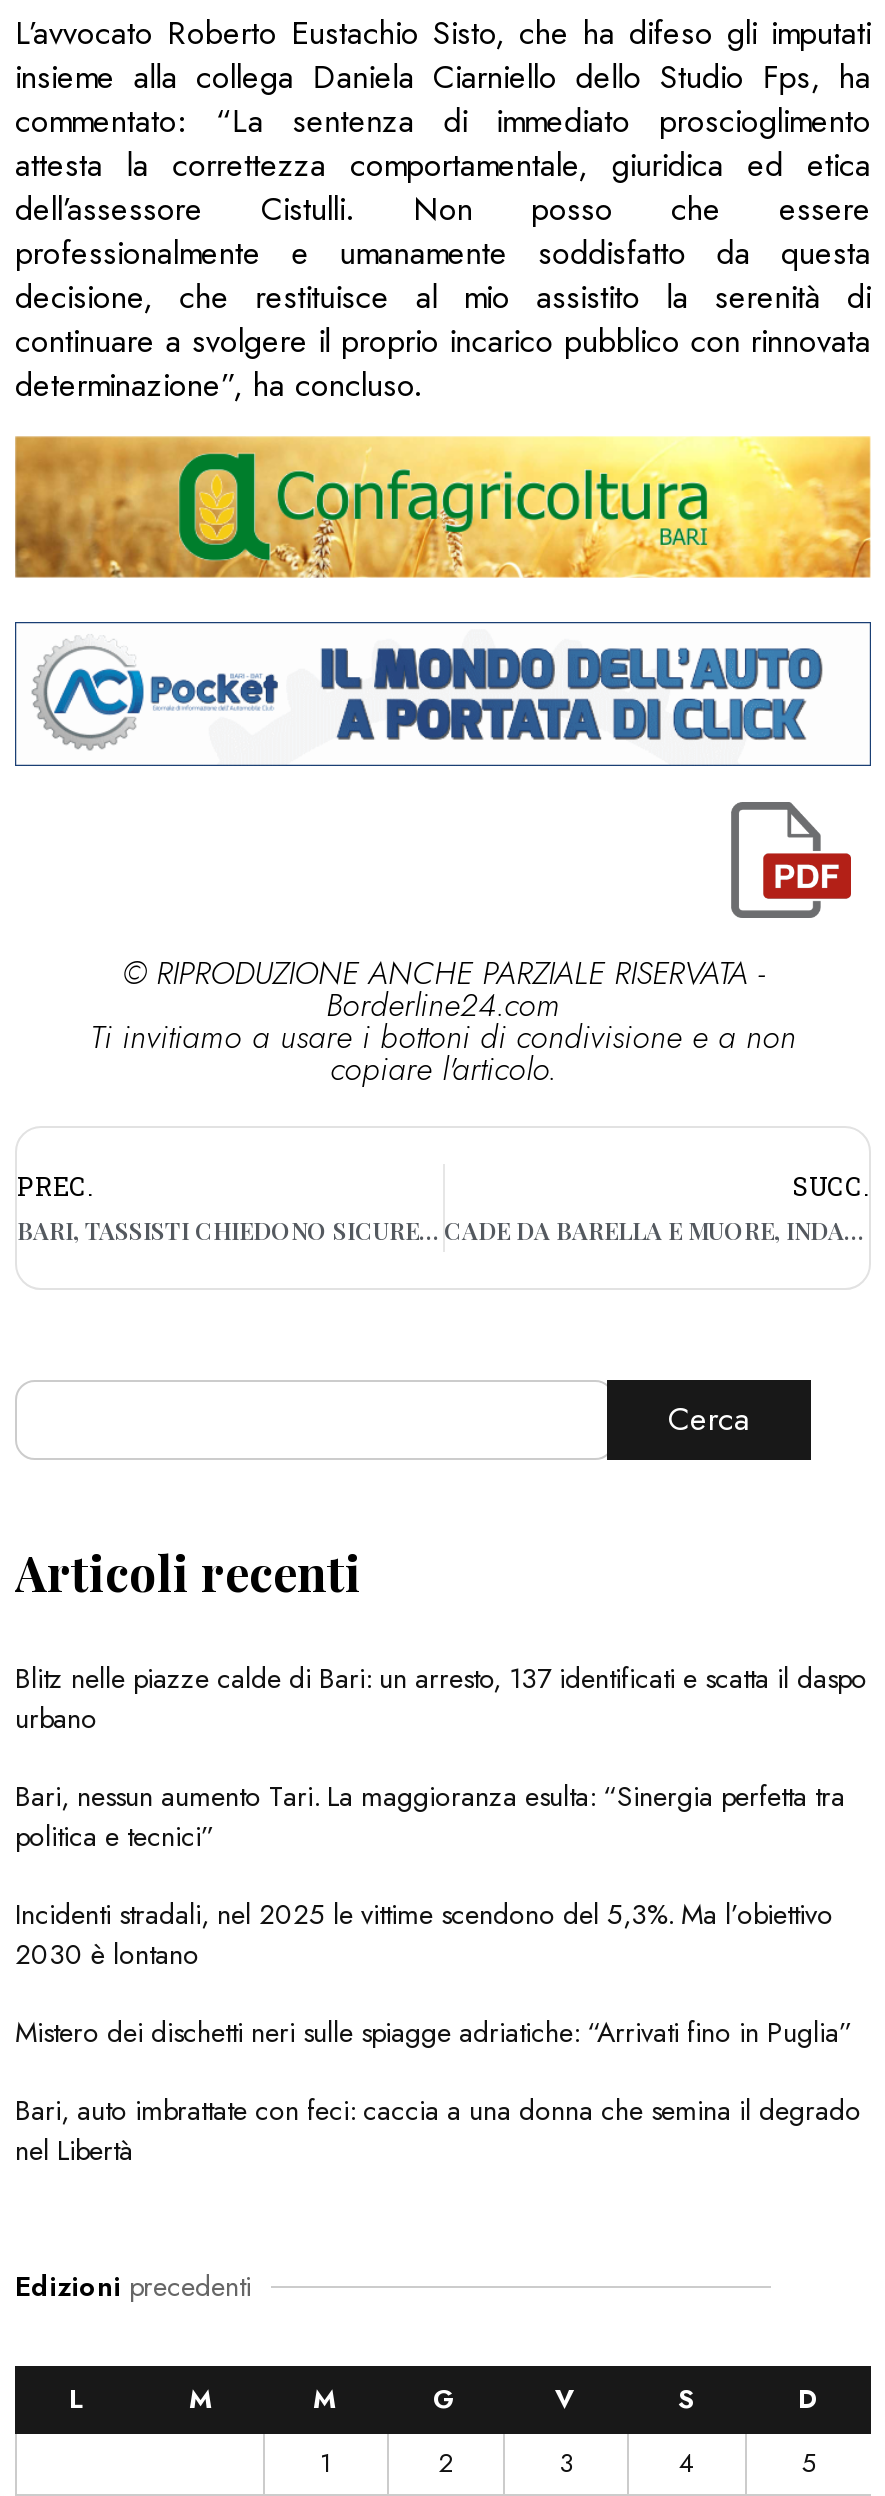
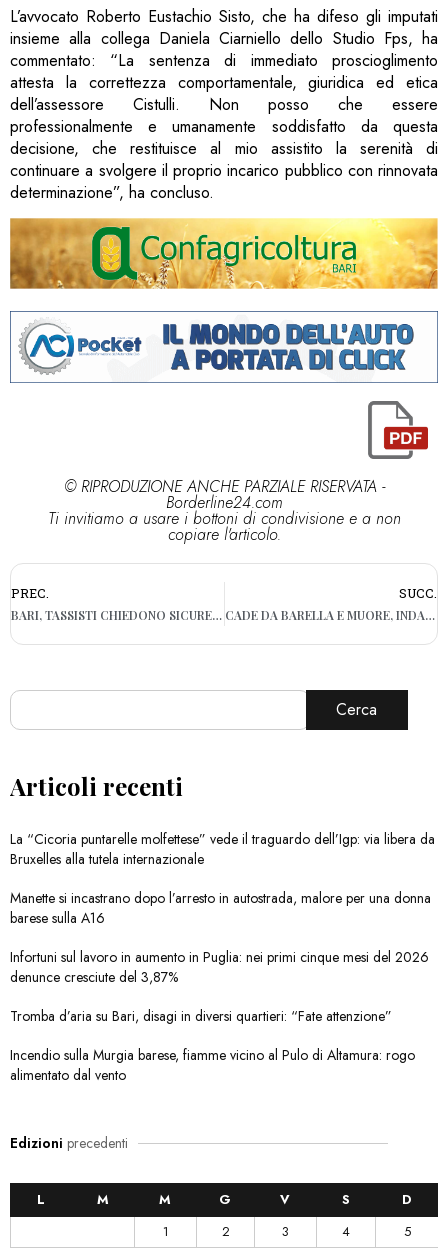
- Blitz nelle piazze calde di Bari: un arresto, 137 identificati e scatta il daspo
- urbano
+ La “Cicoria puntarelle molfettese” vede il traguardo dell’Igp: via libera da
+ Bruxelles alla tutela internazionale

- Bari, nessun aumento Tari. La maggioranza esulta: “Sinergia perfetta tra
- politica e tecnici”
+ Manette si incastrano dopo l’arresto in autostrada, malore per una donna
+ barese sulla A16

- Incidenti stradali, nel 2025 le vittime scendono del 5,3%. Ma l’obiettivo
- 2030 è lontano
+ Infortuni sul lavoro in aumento in Puglia: nei primi cinque mesi del 2026
+ denunce cresciute del 3,87%

- Mistero dei dischetti neri sulle spiagge adriatiche: “Arrivati fino in Puglia”
+ Tromba d’aria su Bari, disagi in diversi quartieri: “Fate attenzione”

- Bari, auto imbrattate con feci: caccia a una donna che semina il degrado
- nel Libertà
+ Incendio sulla Murgia barese, fiamme vicino al Pulo di Altamura: rogo
+ alimentato dal vento
